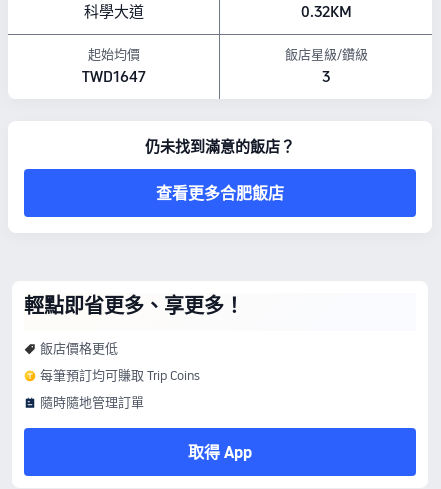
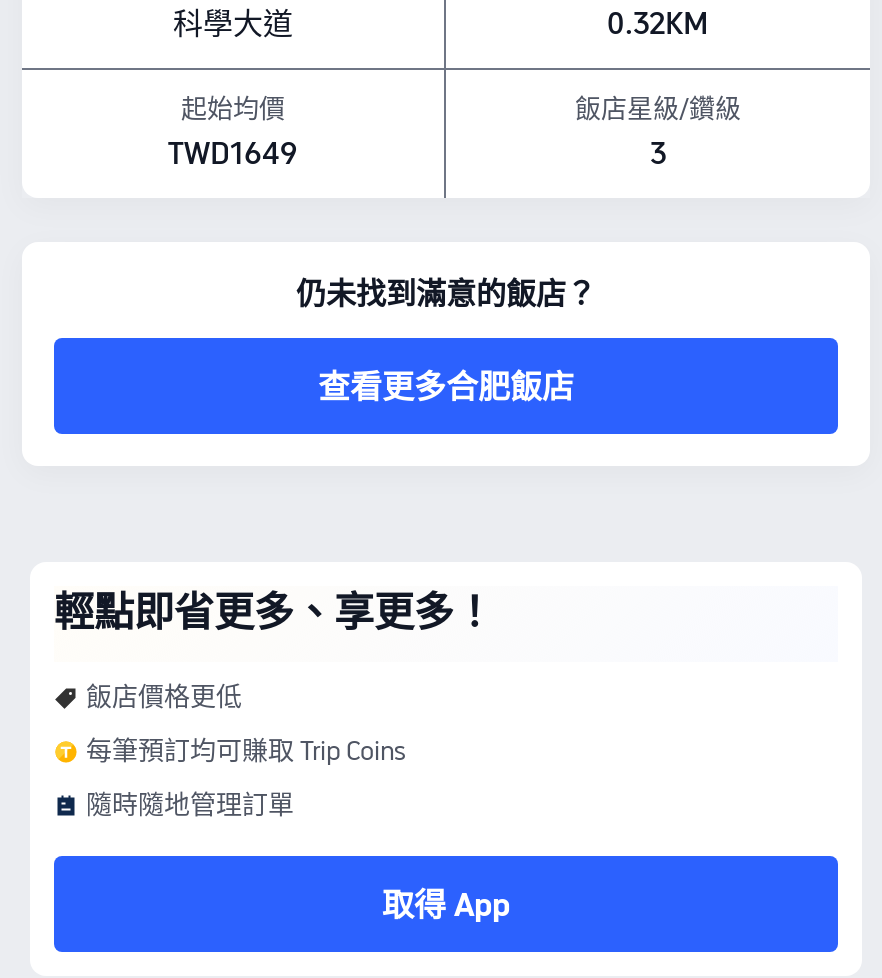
- TWD1647
+ TWD1649
